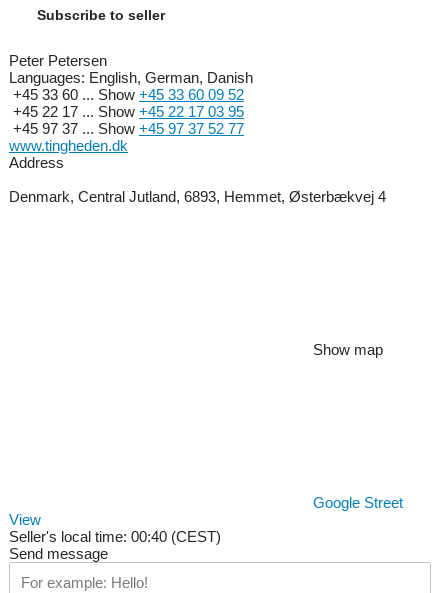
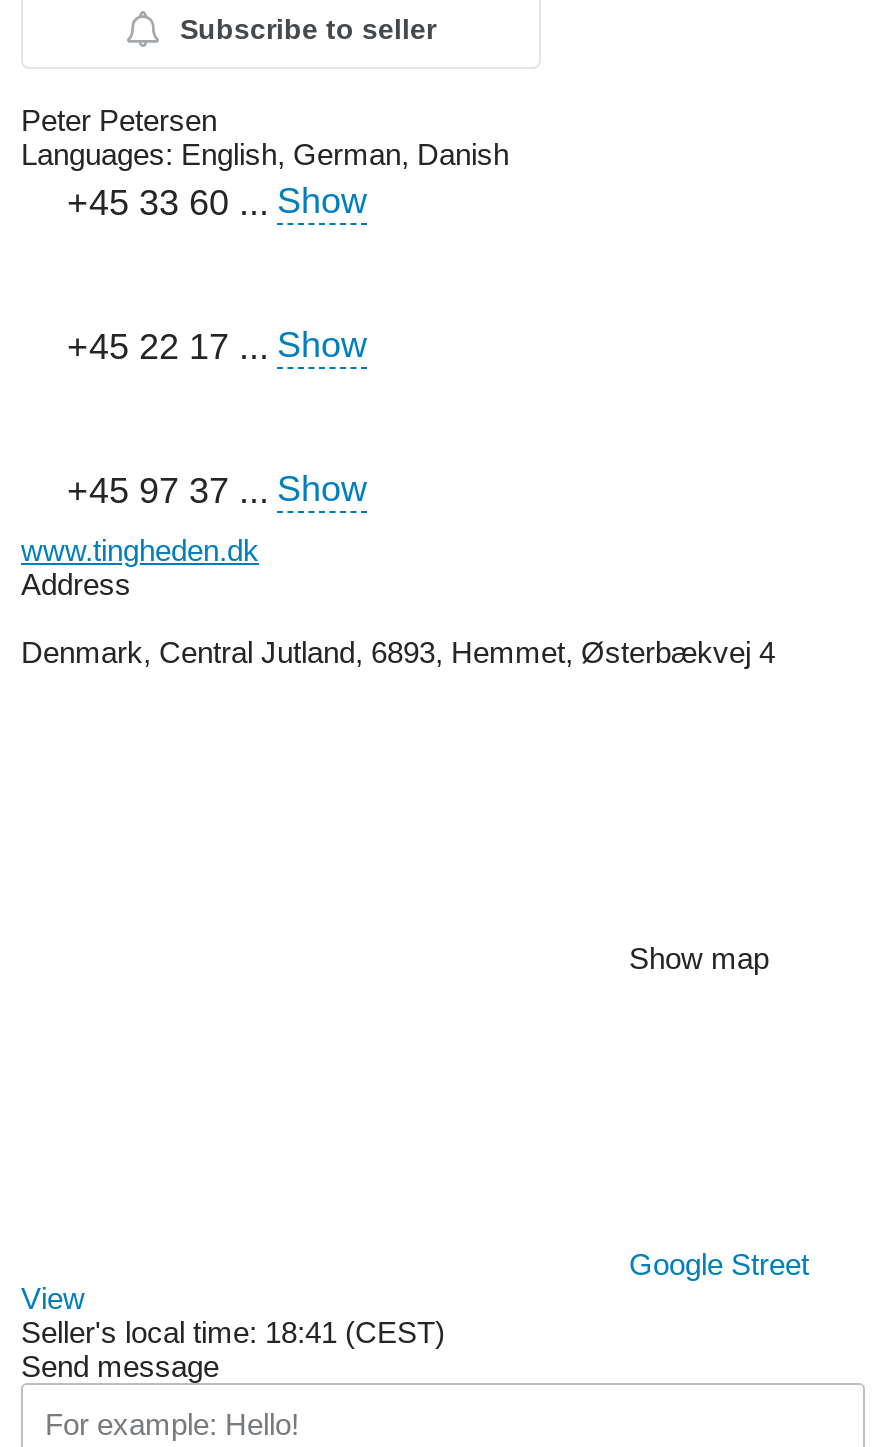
- +45 33 60 ... Show +45 33 60 09 52
- +45 22 17 ... Show +45 22 17 03 95
- +45 97 37 ... Show +45 97 37 52 77
+ +45 33 60 ... Show
+ +45 22 17 ... Show
+ +45 97 37 ... Show

- Seller's local time: 00:40 (CEST)
+ Seller's local time: 18:41 (CEST)
